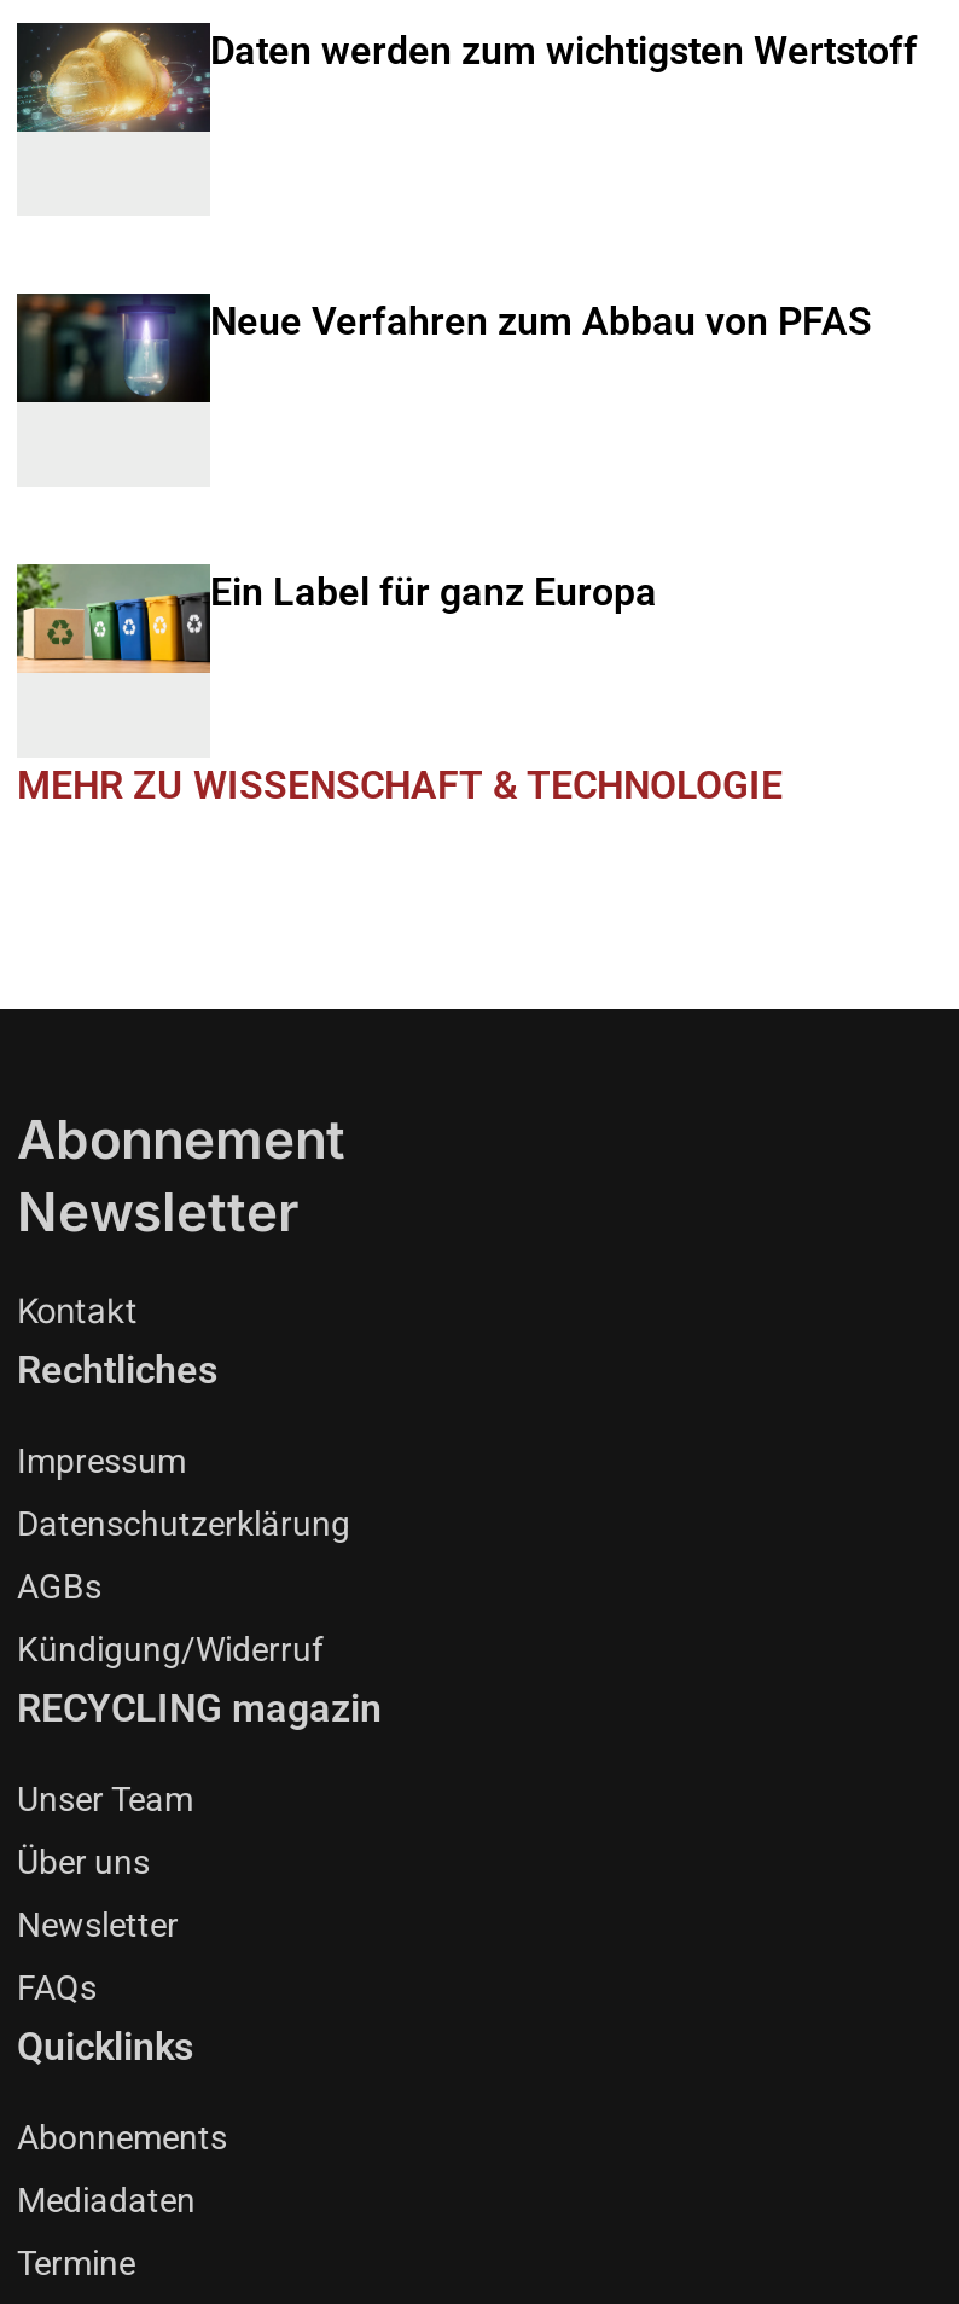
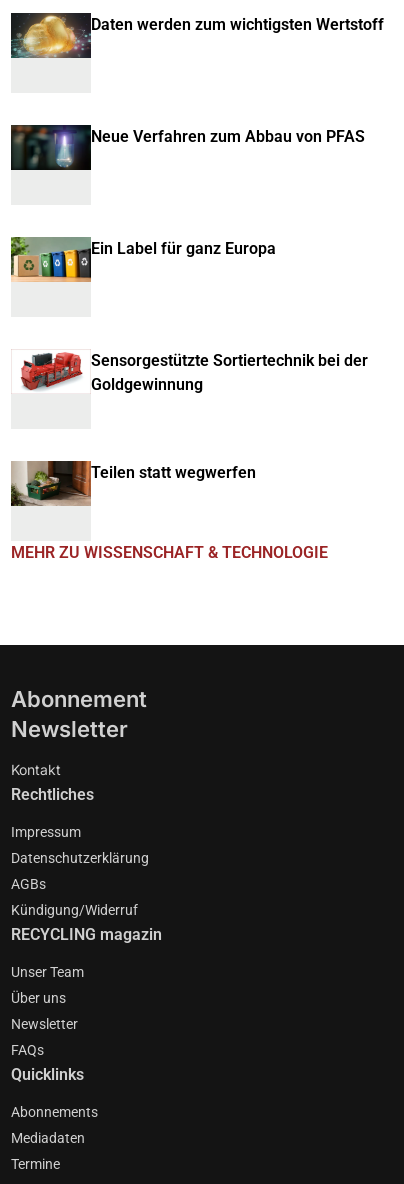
+ [image]
+ Teilen statt wegwerfen

+ [image]
+ Sensorgestützte Sortiertechnik bei der
+ Goldgewinnung
